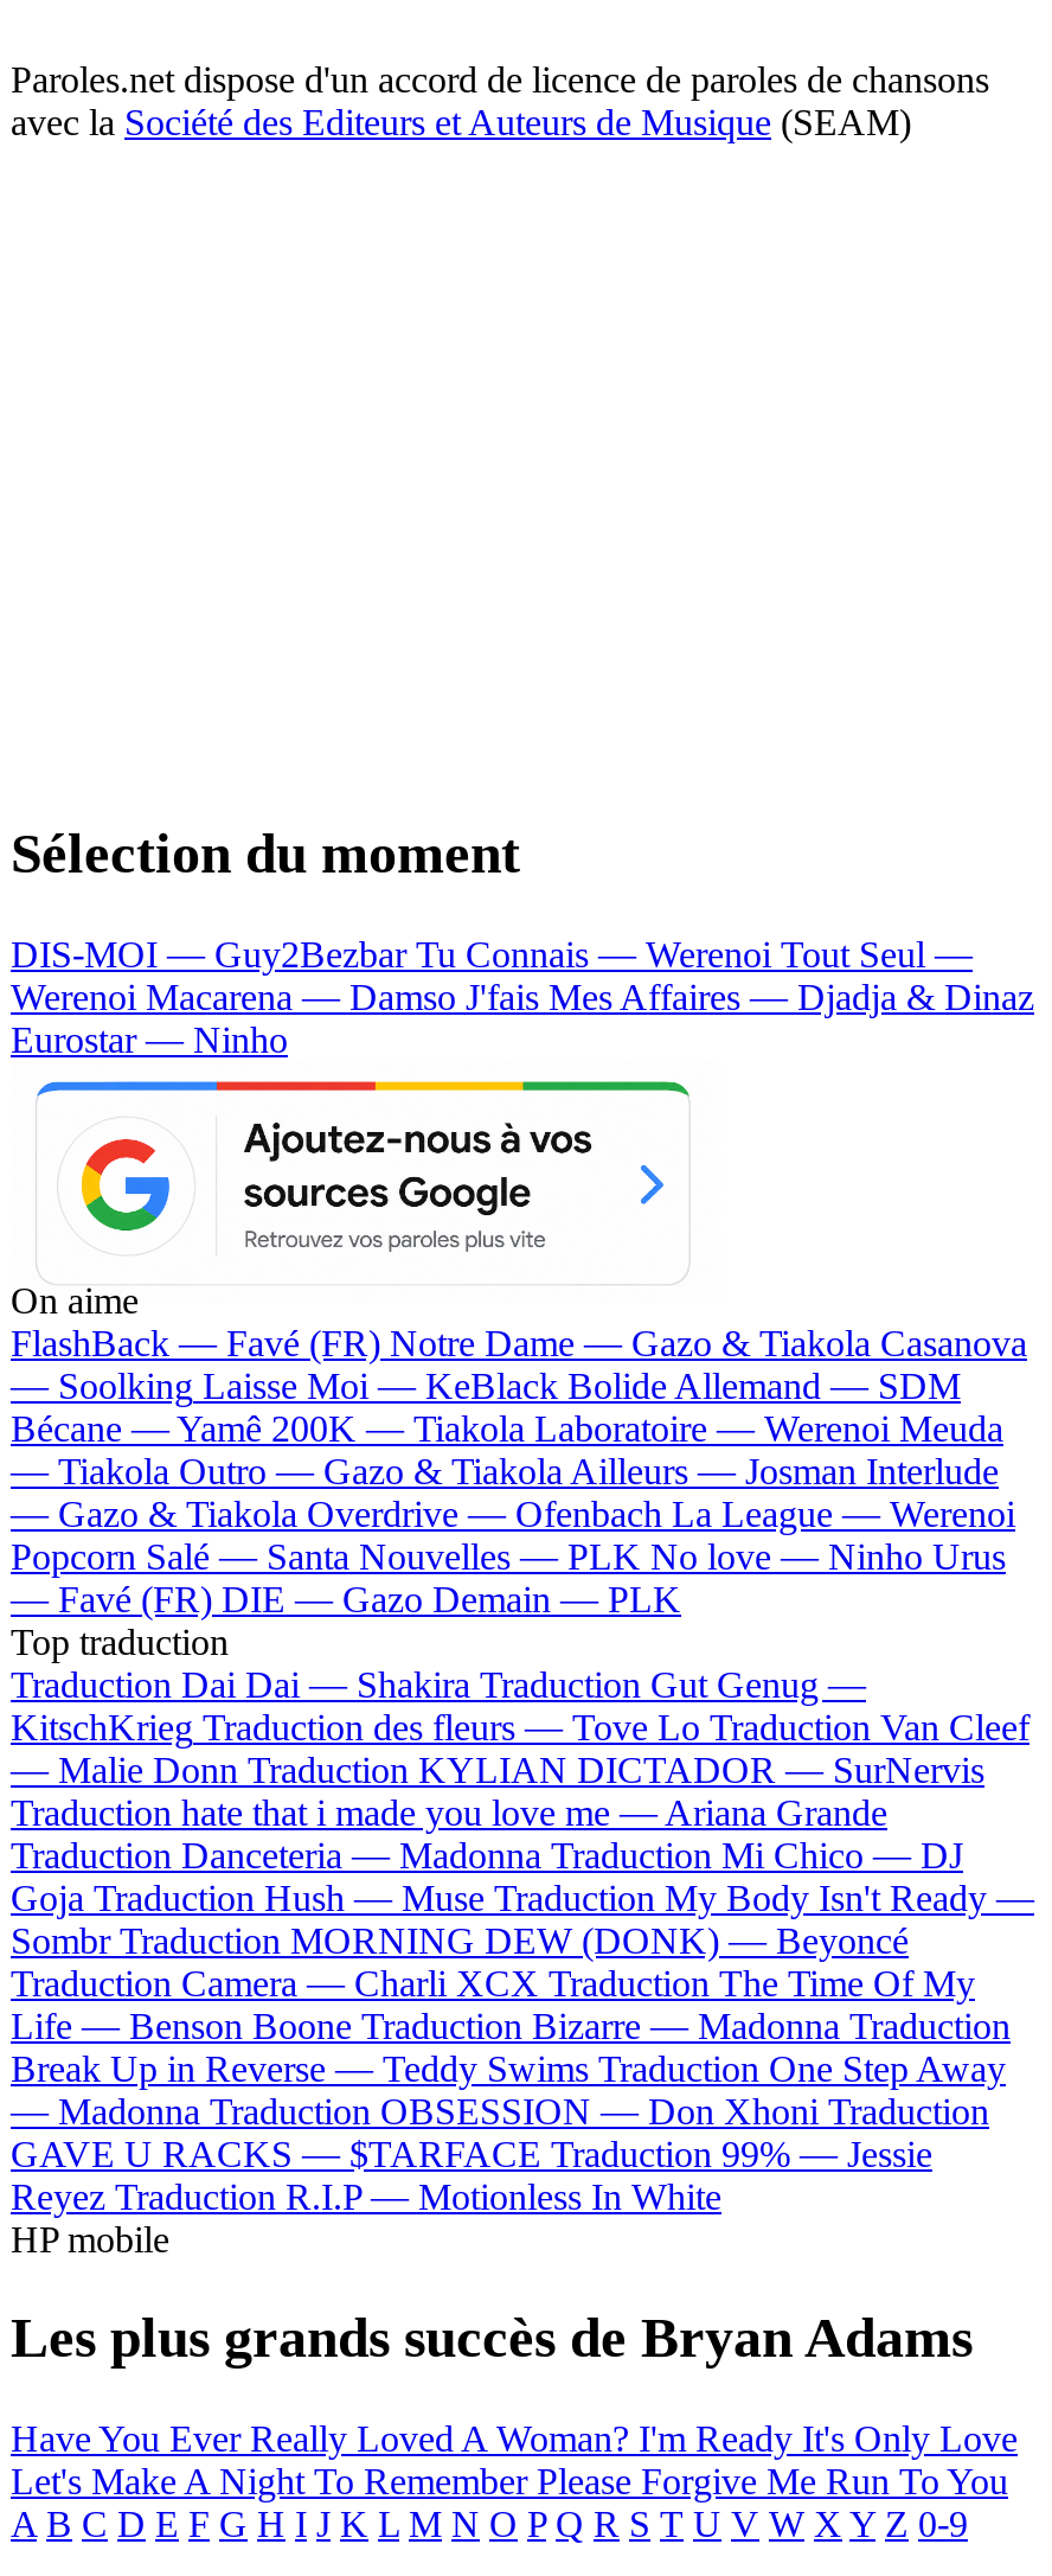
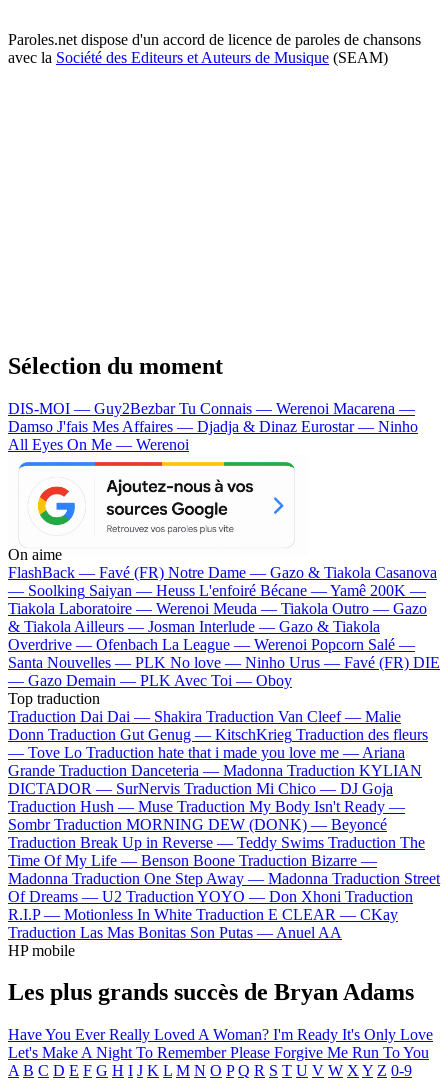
- DIS-MOI — Guy2Bezbar Tu Connais — Werenoi Tout Seul —
- Werenoi Macarena — Damso J'fais Mes Affaires — Djadja & Dinaz
- Eurostar — Ninho
+ DIS-MOI — Guy2Bezbar Tu Connais — Werenoi Macarena —
+ Damso J'fais Mes Affaires — Djadja & Dinaz Eurostar — Ninho
+ All Eyes On Me — Werenoi

- — Soolking Laisse Moi — KeBlack Bolide Allemand — SDM
- Bécane — Yamê 200K — Tiakola Laboratoire — Werenoi Meuda
- — Tiakola Outro — Gazo & Tiakola Ailleurs — Josman Interlude
- — Gazo & Tiakola Overdrive — Ofenbach La League — Werenoi
- Popcorn Salé — Santa Nouvelles — PLK No love — Ninho Urus
- —Favé (FR) DIE — Gazo Demain — PLK
+ — Soolking Saiyan — Heuss L'enfoiré Bécane — Yamê 200K —
+ Tiakola Laboratoire — Werenoi Meuda — Tiakola Outro — Gazo
+ & Tiakola Ailleurs — Josman Interlude — Gazo & Tiakola
+ Overdrive — Ofenbach La League — Werenoi Popcorn Salé —
+ Santa Nouvelles — PLK No love — Ninho Urus — Favé (FR) DIE
+ — Gazo Demain — PLK Avec Toi — Oboy

- Traduction Dai Dai — Shakira Traduction Gut Genug —
- KitschKrieg Traduction des fleurs — Tove Lo Traduction Van Cleef
- — Malie Donn Traduction KYLIAN DICTADOR — SurNervis
- Traduction hate that i made you love me — Ariana Grande
- Traduction Danceteria — Madonna Traduction Mi Chico — DJ
- Goja Traduction Hush — Muse Traduction My Body Isn't Ready —
+ Traduction Dai Dai — Shakira Traduction Van Cleef — Malie
+ Donn Traduction Gut Genug — KitschKrieg Traduction des fleurs
+ — Tove Lo Traduction hate that i made you love me — Ariana
+ Grande Traduction Danceteria — Madonna Traduction KYLIAN
+ DICTADOR — SurNervis Traduction Mi Chico — DJ Goja
+ Traduction Hush — Muse Traduction My Body Isn't Ready —

- Traduction Camera — Charli XCX Traduction The Time Of My
- Life — Benson Boone Traduction Bizarre — Madonna Traduction
- Break Up in Reverse — Teddy Swims Traduction One Step Away
- — Madonna Traduction OBSESSION — Don Xhoni Traduction
- GAVE U RACKS — $TARFACE Traduction 99% — Jessie
- Reyez Traduction R.I.P — Motionless In White
+ Traduction Break Up in Reverse — Teddy Swims Traduction The
+ Time Of My Life — Benson Boone Traduction Bizarre —
+ Madonna Traduction One Step Away — Madonna Traduction Street
+ Of Dreams — U2 Traduction YOYO — Don Xhoni Traduction
+ R.I.P — Motionless In White Traduction E CLEAR — CKay
+ Traduction Las Mas Bonitas Son Putas — Anuel AA
